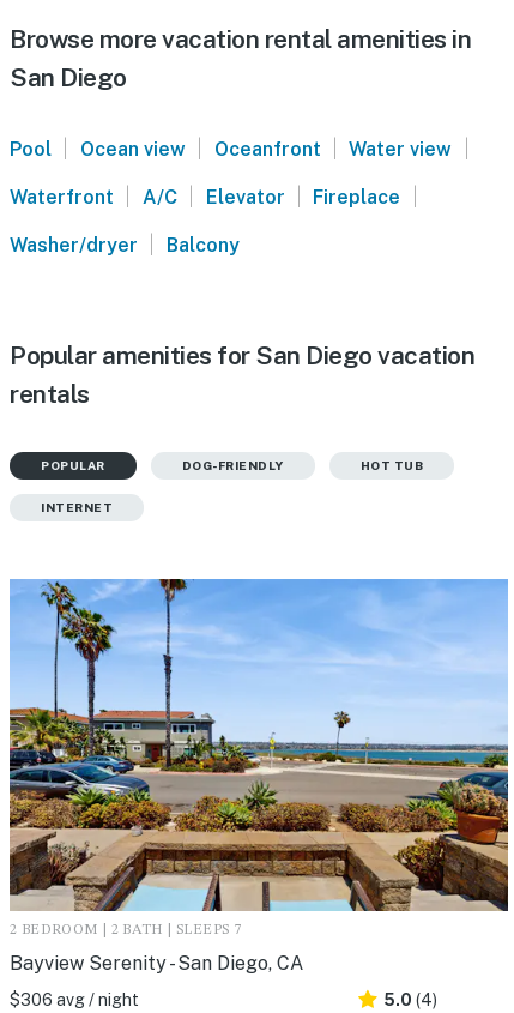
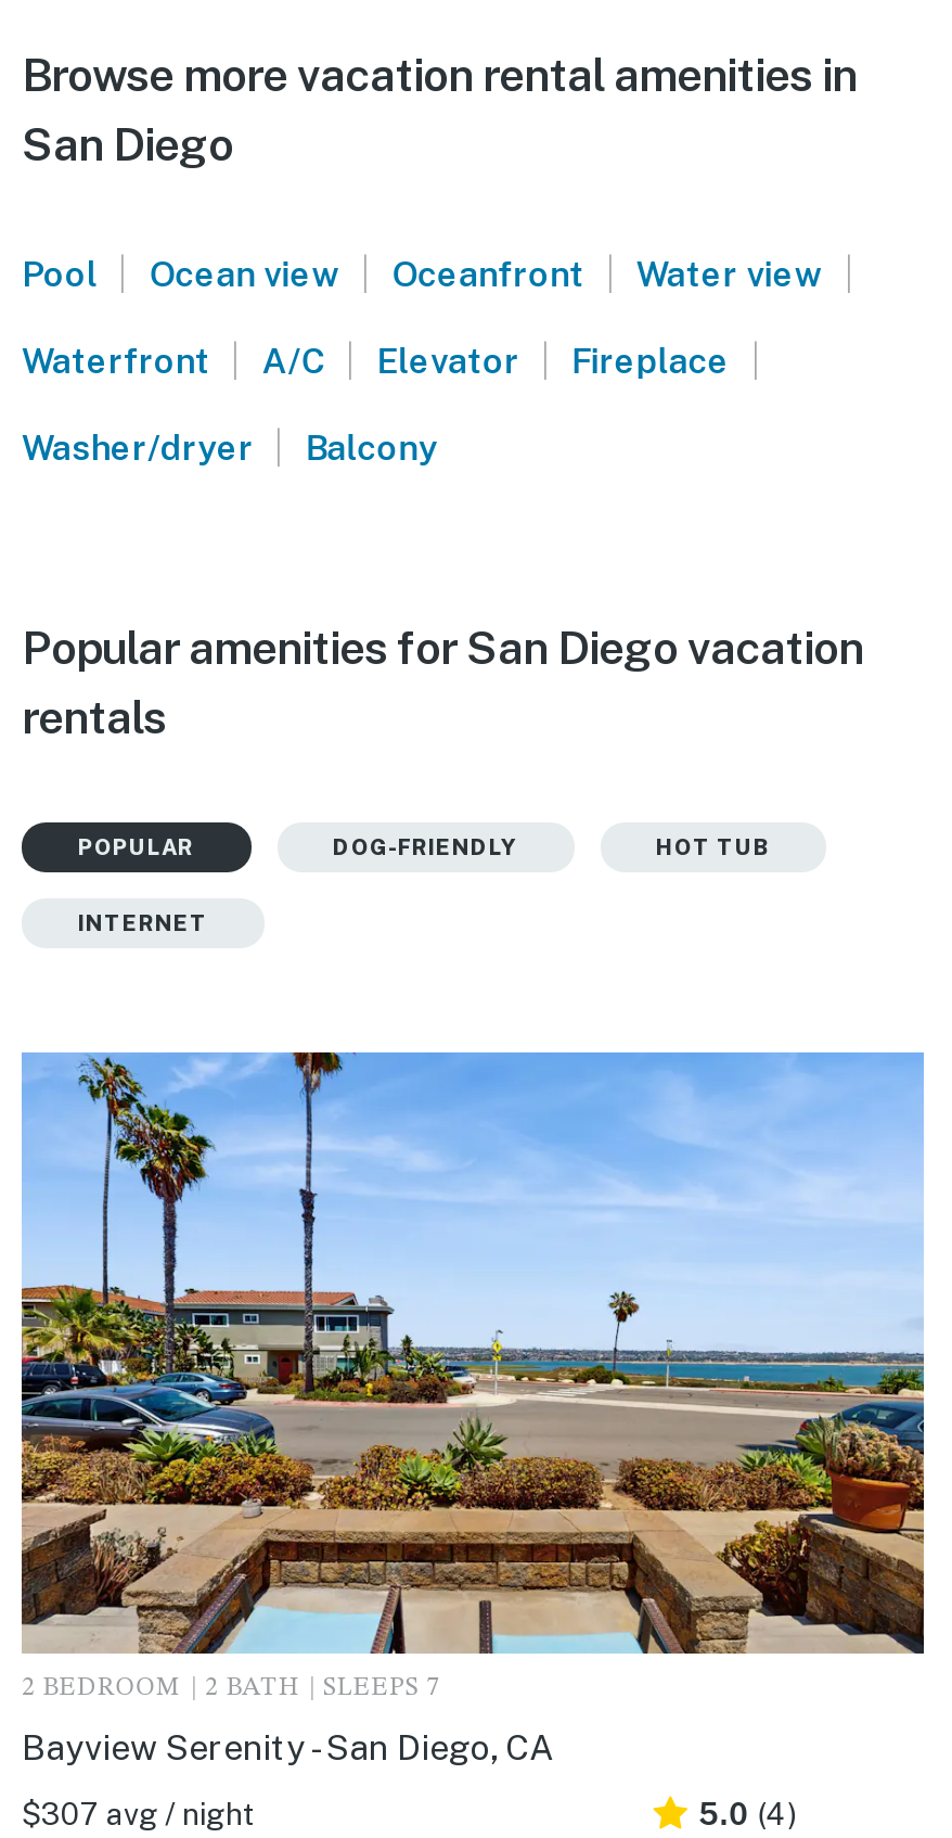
- $306 avg / night
+ $307 avg / night
